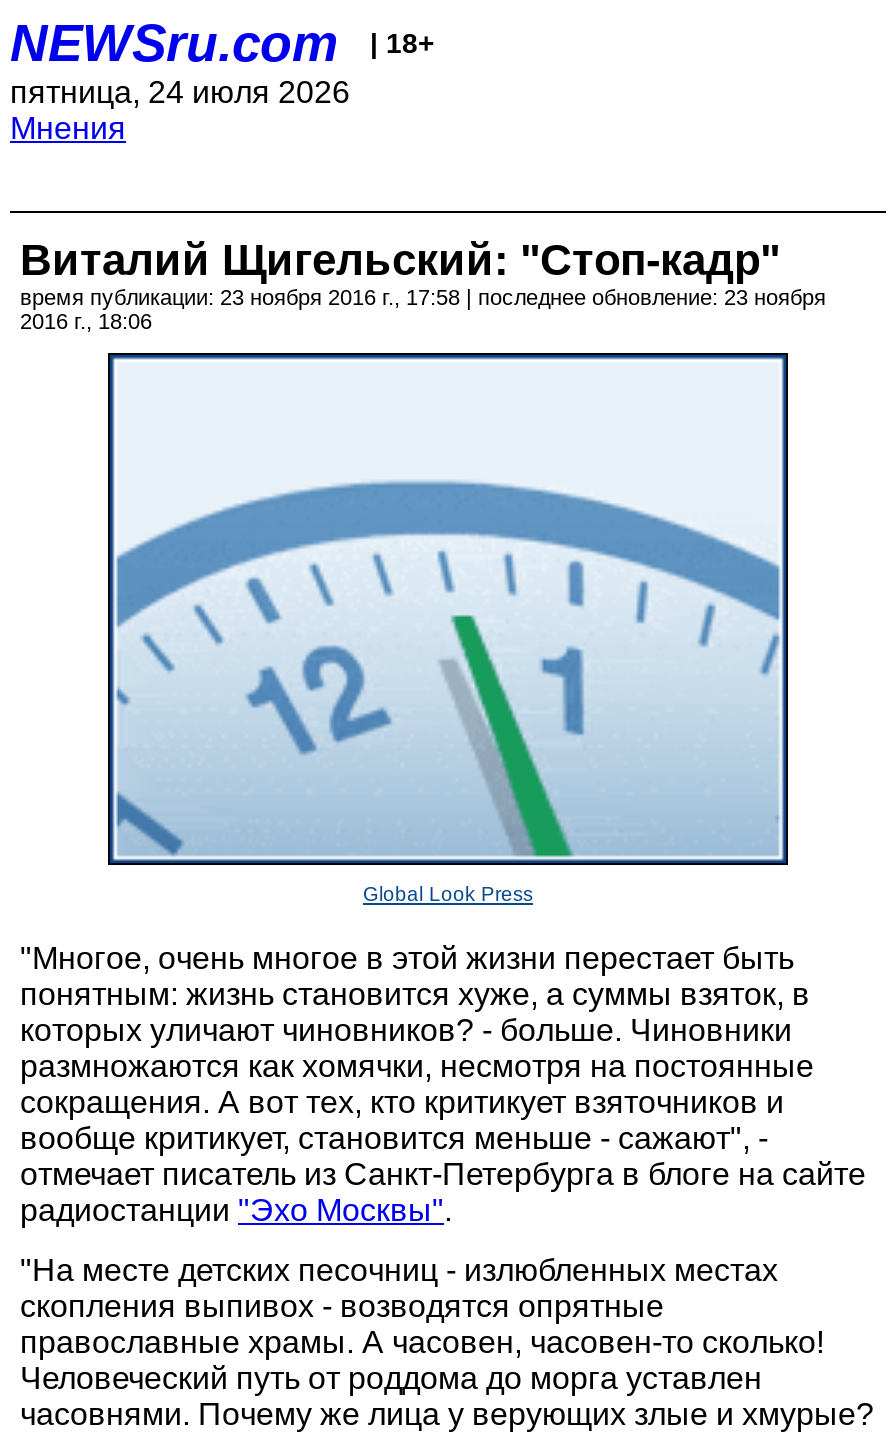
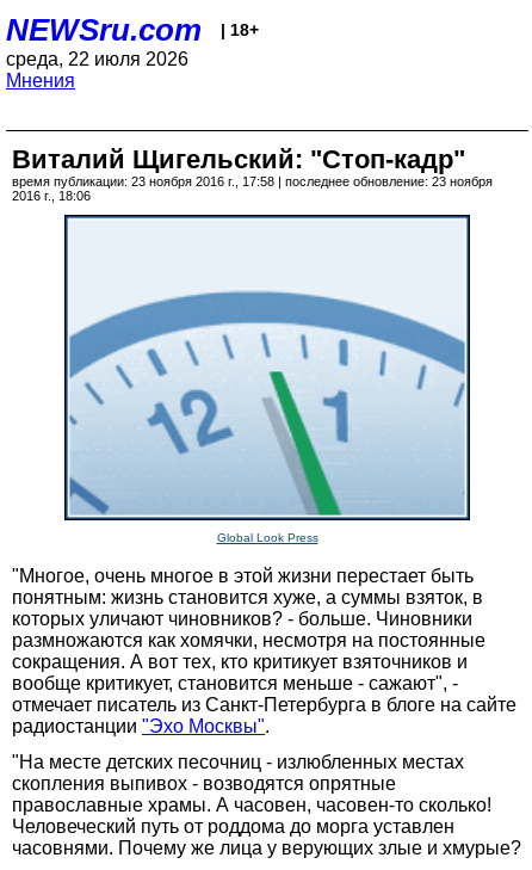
- пятница, 24 июля 2026
+ среда, 22 июля 2026
